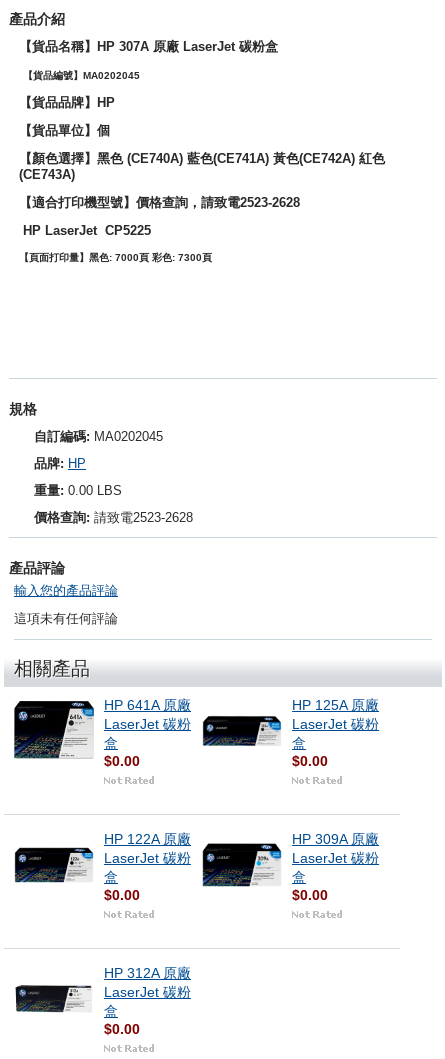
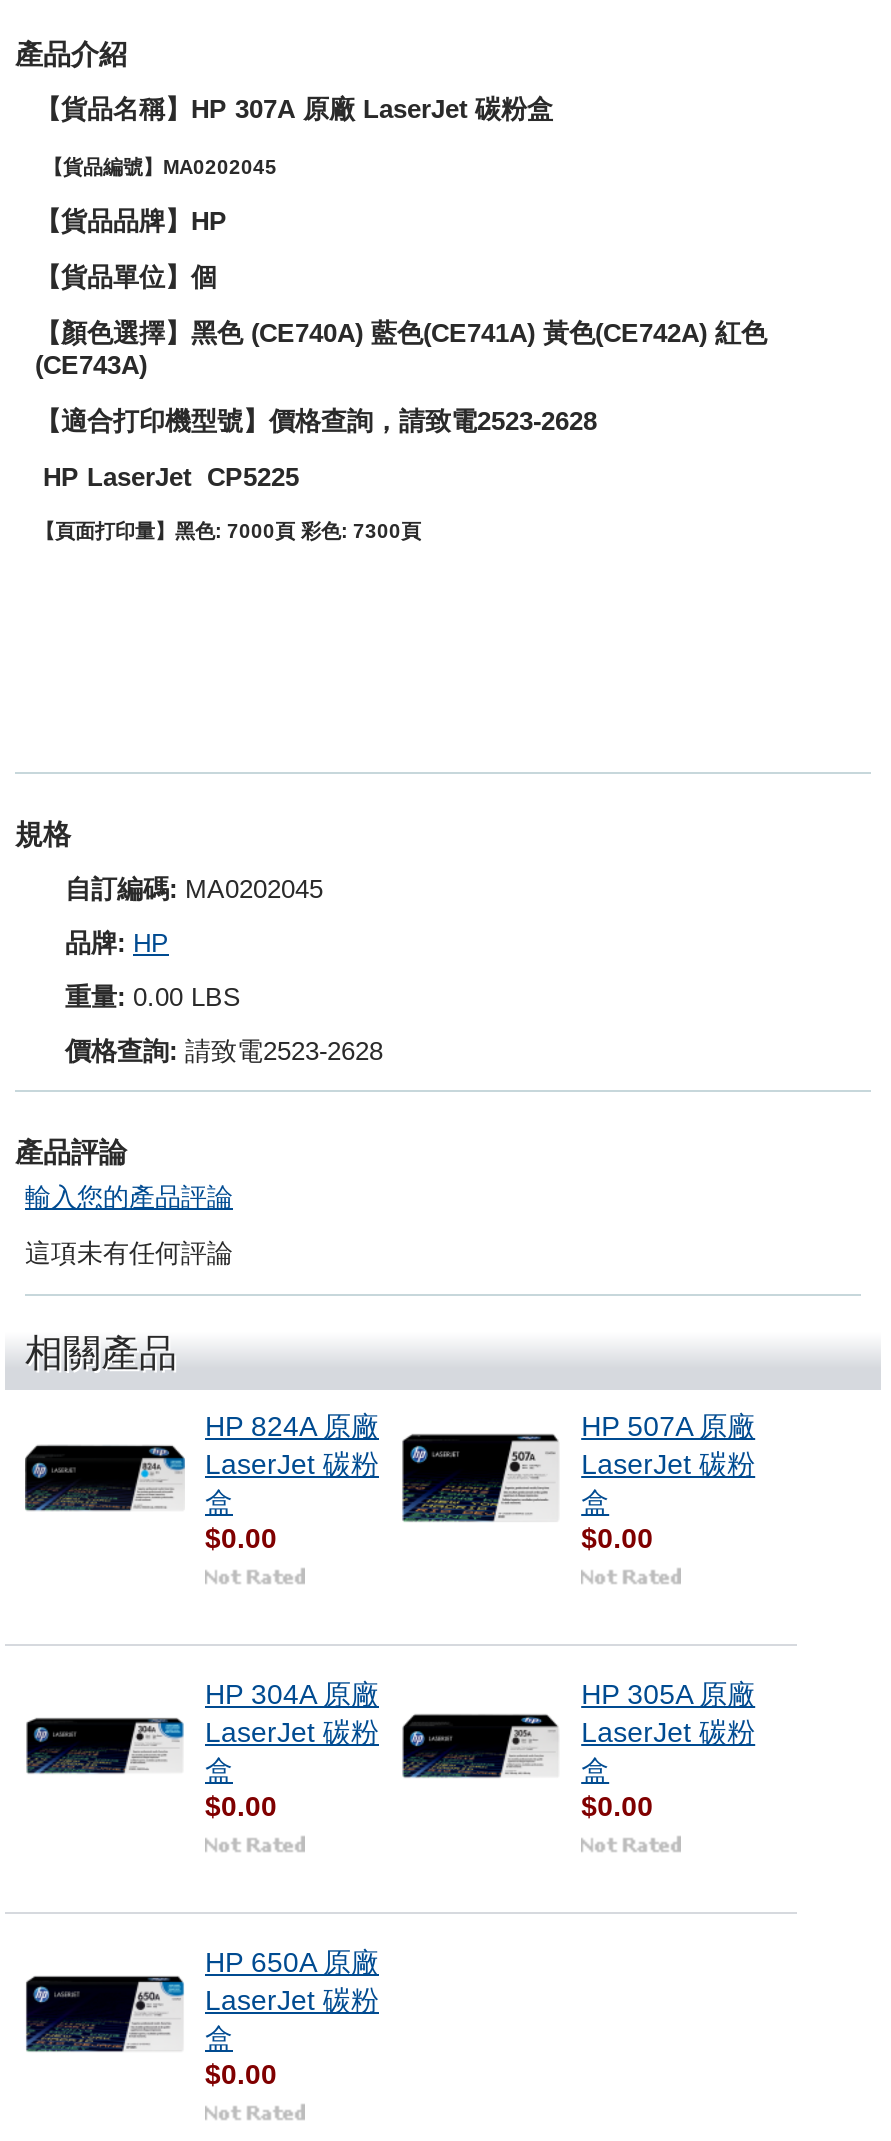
- [image]
- HP 641A 原廠
+ [image]
+ HP 824A 原廠

- HP 125A 原廠
+ HP 507A 原廠

moved down: [image]

- HP 122A 原廠
+ HP 304A 原廠

- HP 309A 原廠
+ HP 305A 原廠

moved up: [image]

- HP 312A 原廠
+ HP 650A 原廠

moved up: [image]
